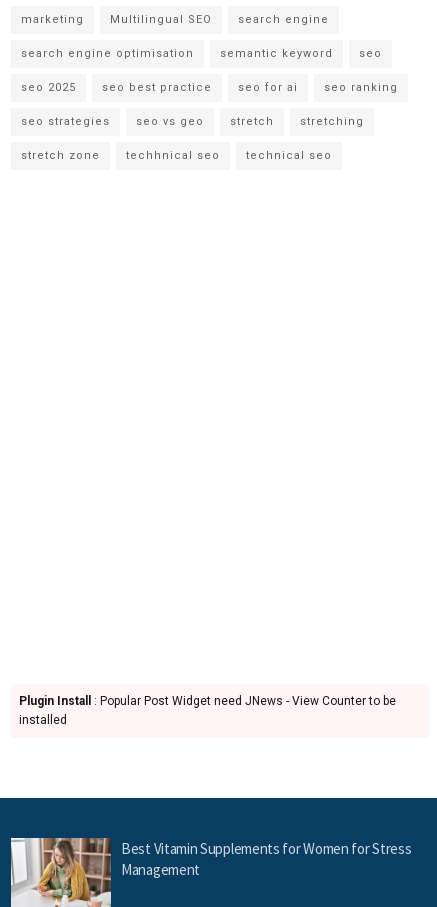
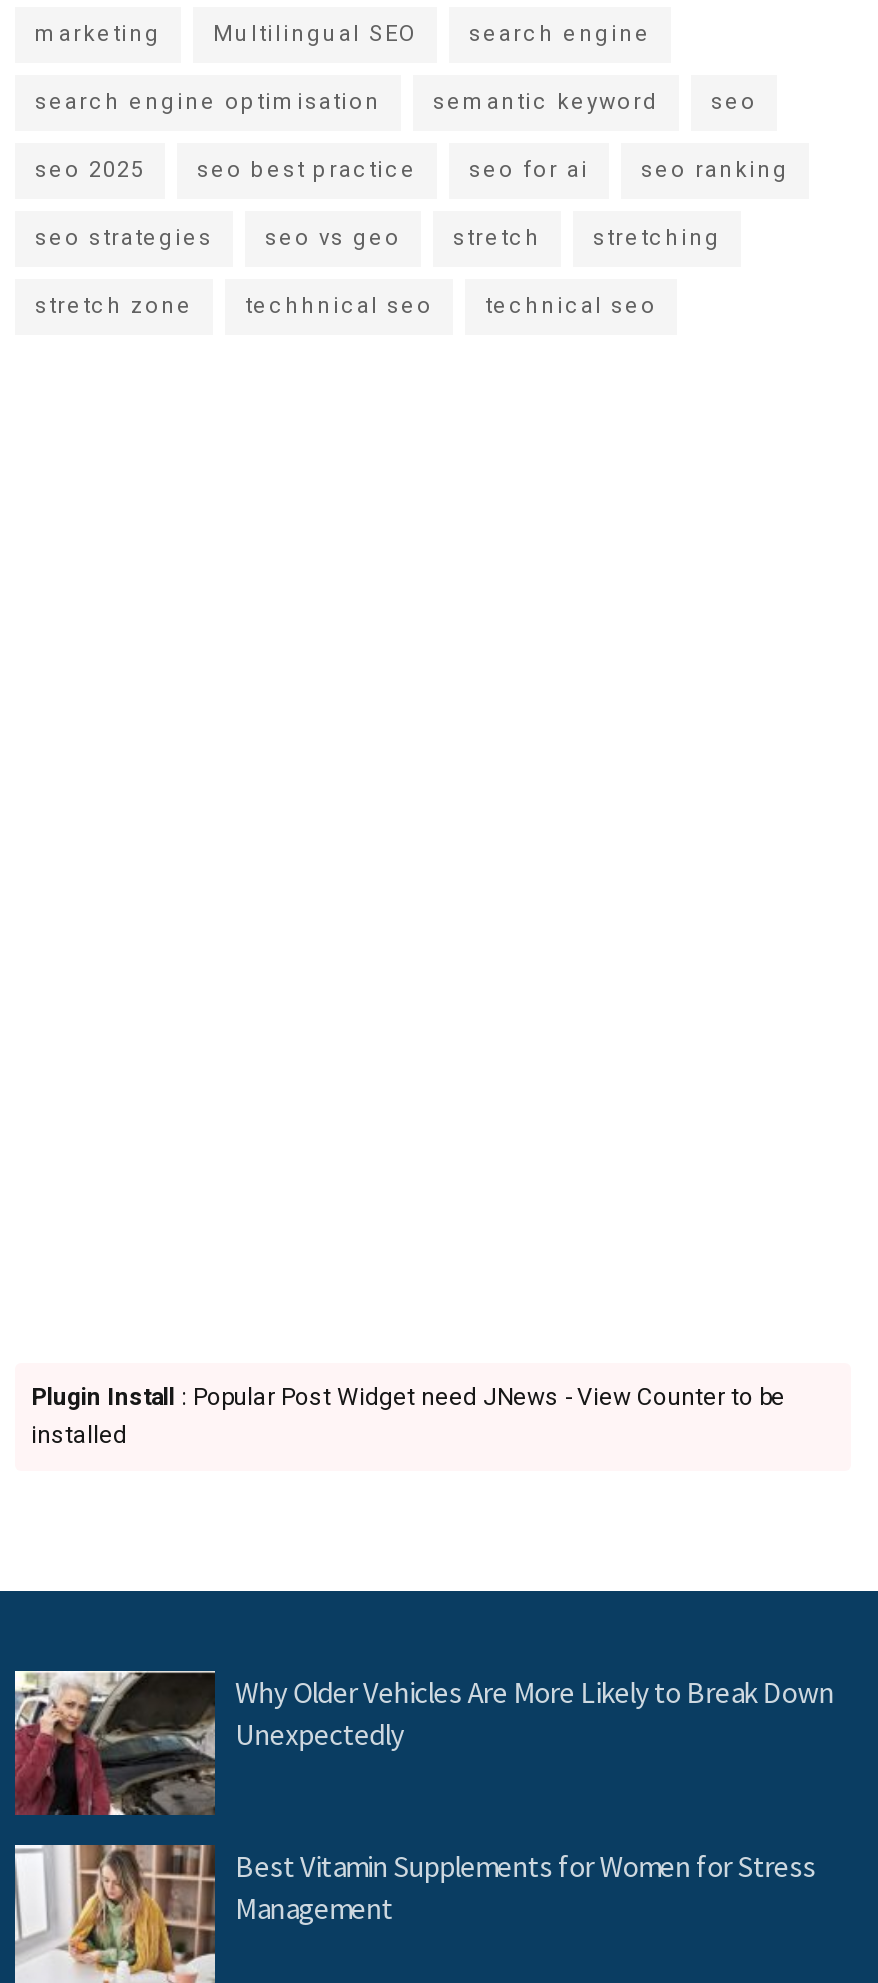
+ [image]
+ Why Older Vehicles Are More Likely to Break Down
+ Unexpectedly
